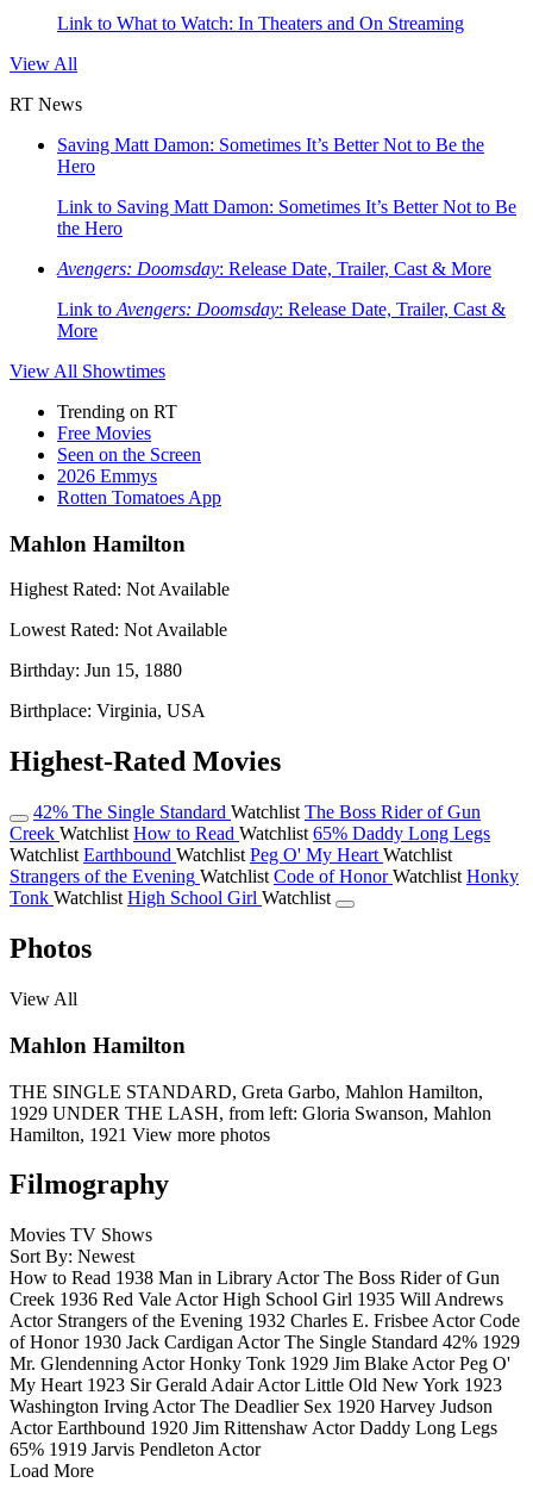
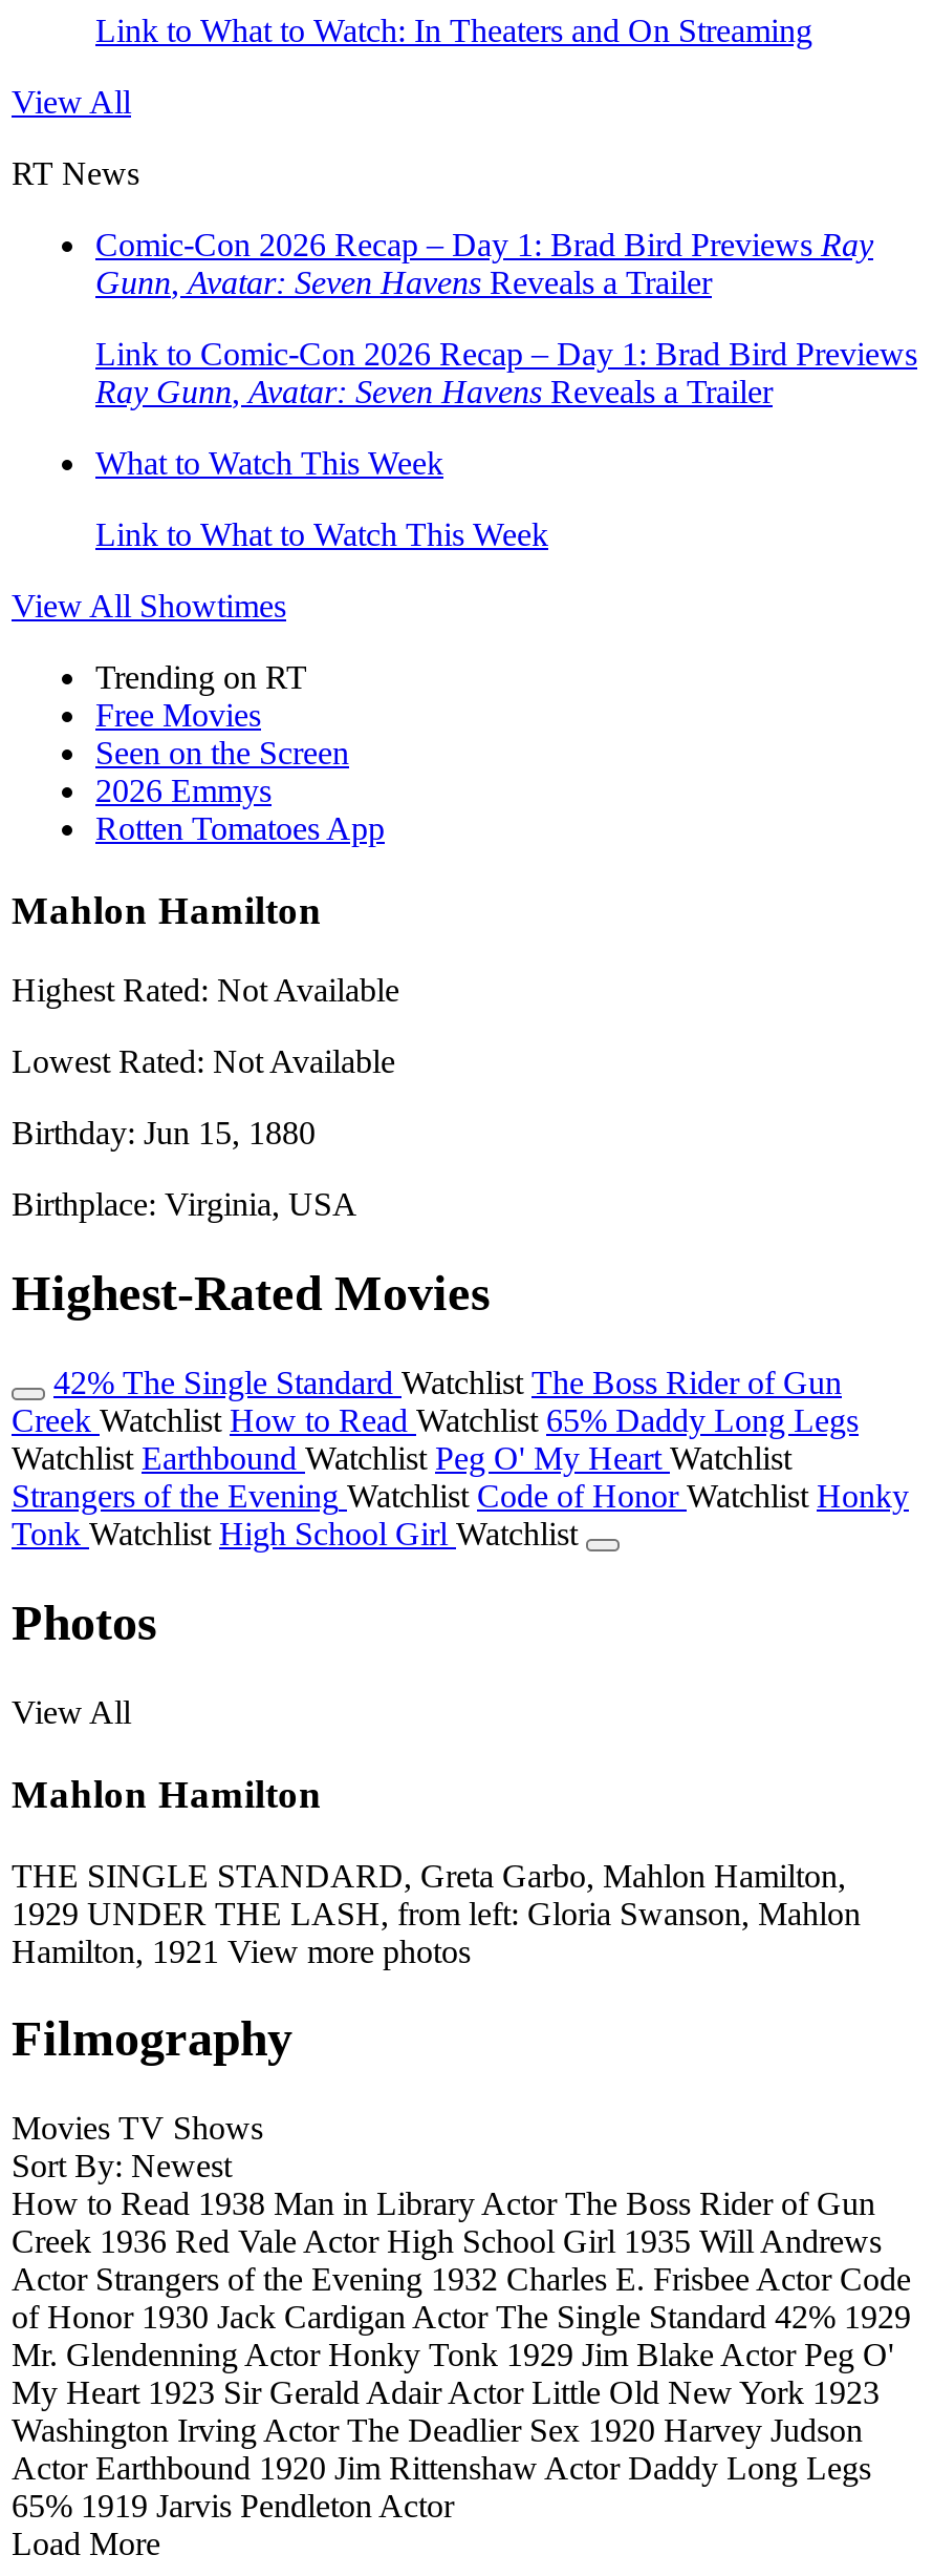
- Saving Matt Damon: Sometimes It’s Better Not to Be the
- Hero
+ Comic-Con 2026 Recap – Day 1: Brad Bird Previews Ray
+ Gunn, Avatar: Seven Havens Reveals a Trailer

- Link to Saving Matt Damon: Sometimes It’s Better Not to Be
- the Hero
+ Link to Comic-Con 2026 Recap – Day 1: Brad Bird Previews
+ Ray Gunn, Avatar: Seven Havens Reveals a Trailer

- Avengers: Doomsday: Release Date, Trailer, Cast & More
+ What to Watch This Week

- Link to Avengers: Doomsday: Release Date, Trailer, Cast &
- More
+ Link to What to Watch This Week
